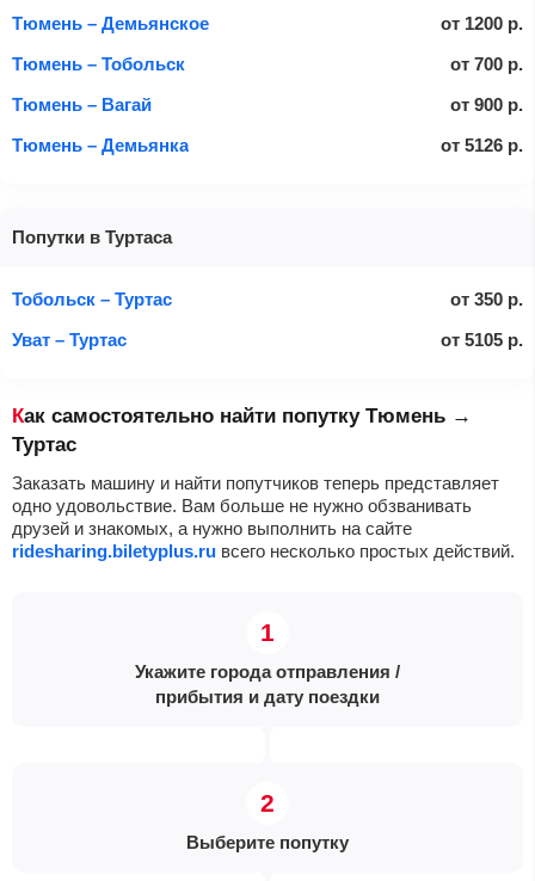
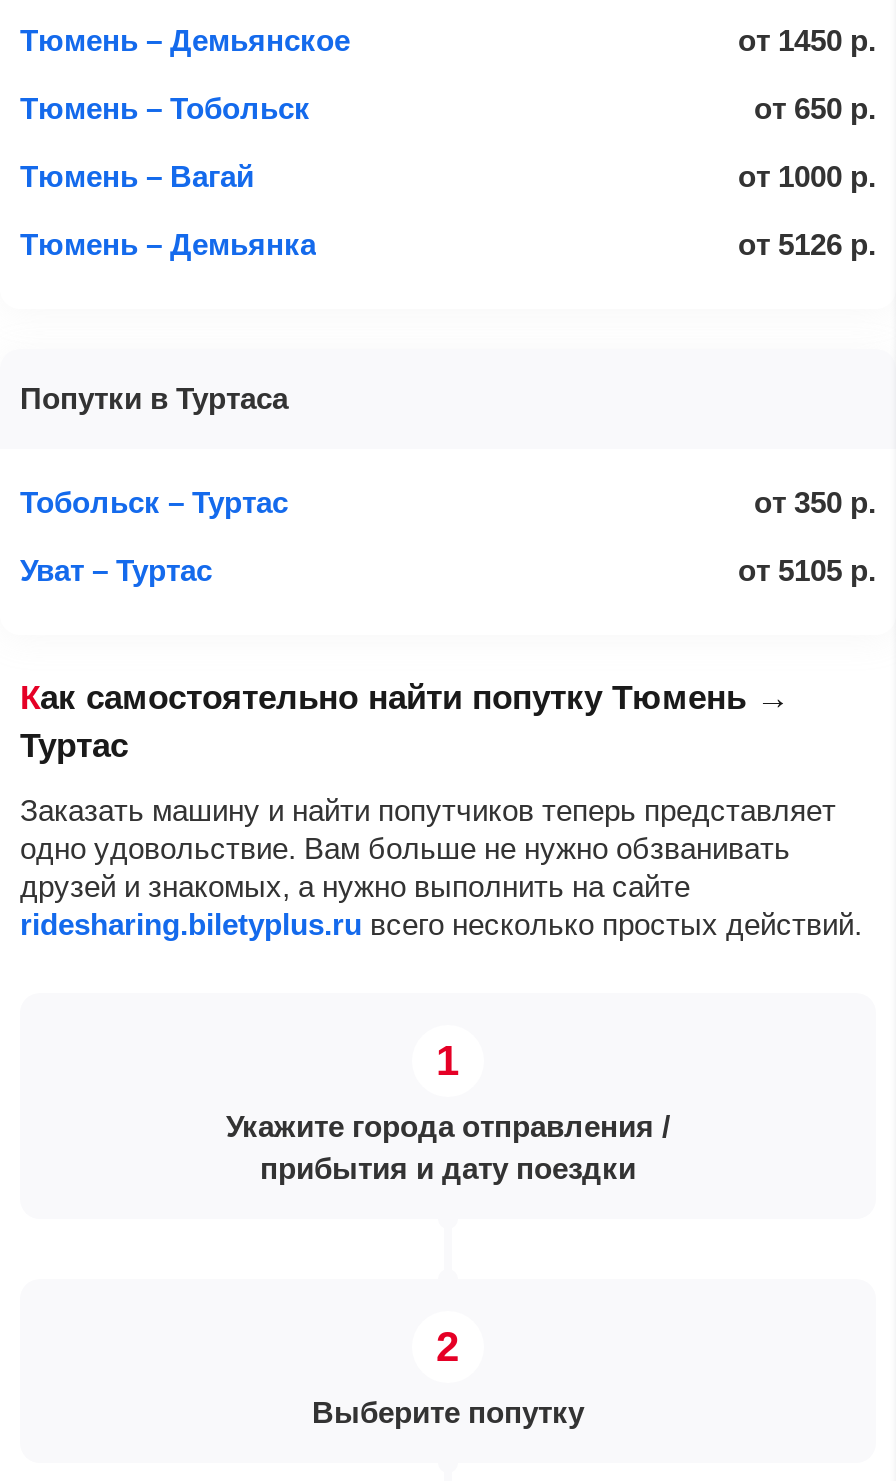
- от 1200 р.
+ от 1450 р.

- от 700 р.
+ от 650 р.

- от 900 р.
+ от 1000 р.
